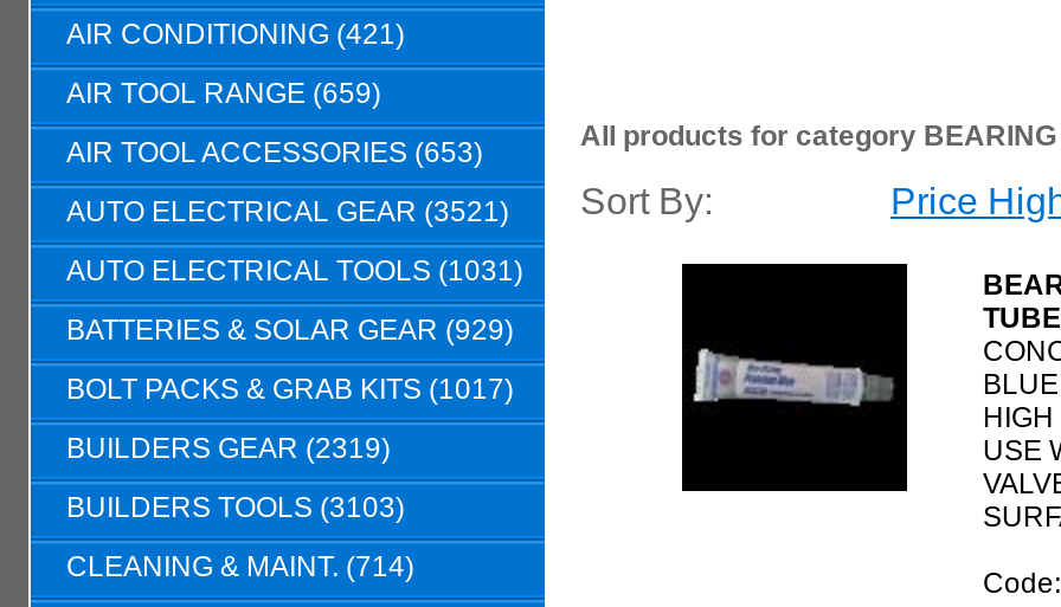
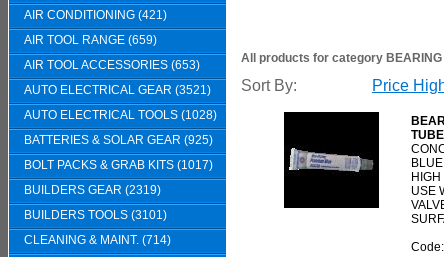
- AUTO ELECTRICAL TOOLS (1031)
+ AUTO ELECTRICAL TOOLS (1028)

- BATTERIES & SOLAR GEAR (929)
+ BATTERIES & SOLAR GEAR (925)

- BUILDERS TOOLS (3103)
+ BUILDERS TOOLS (3101)
